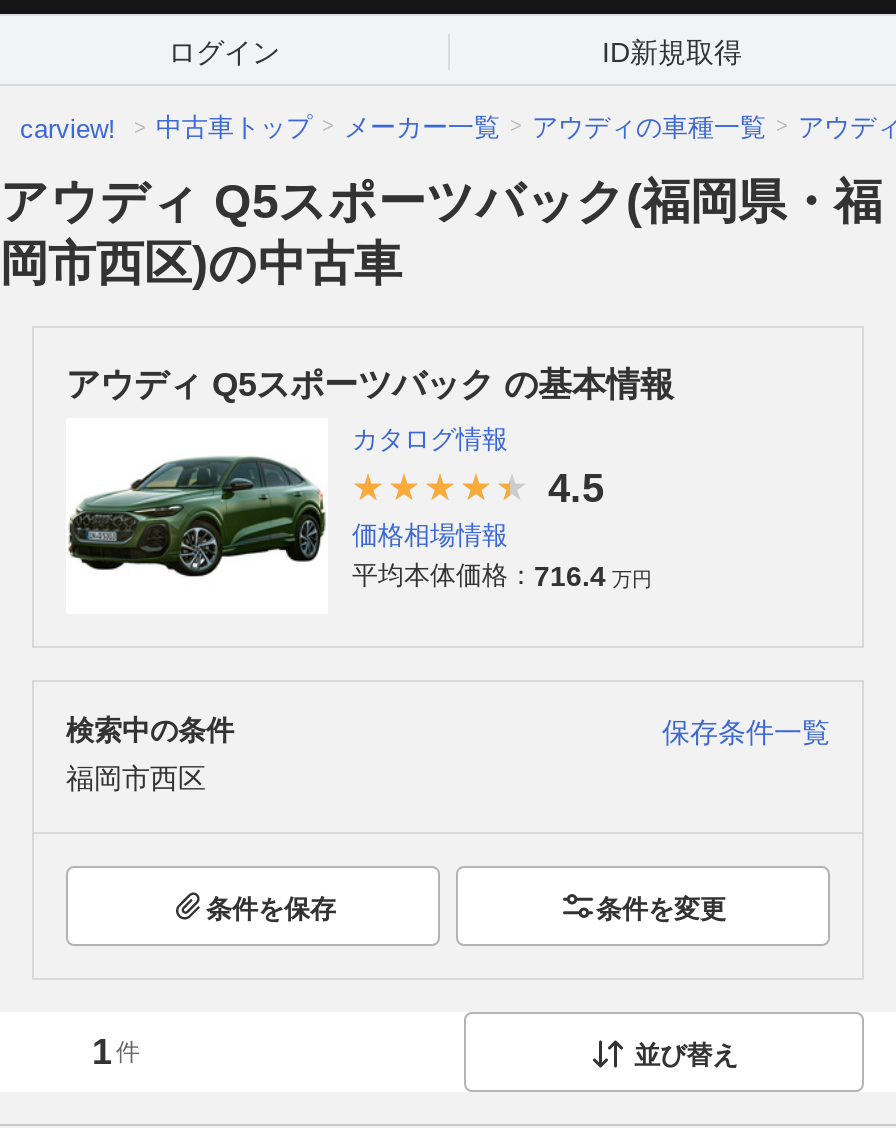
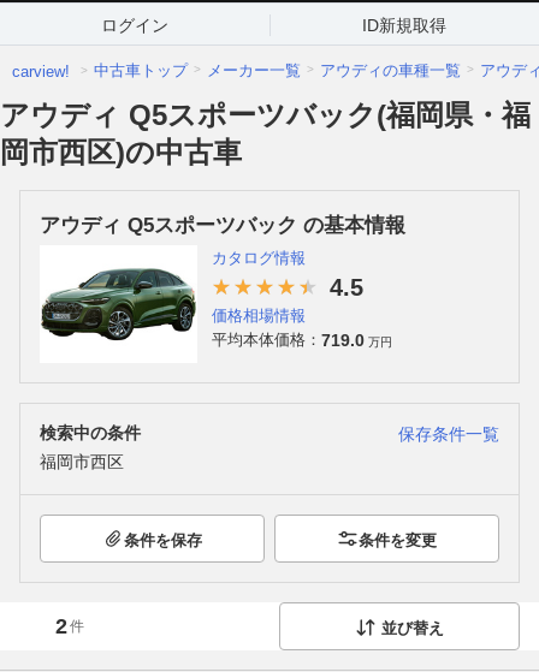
- 平均本体価格：716.4 万円
+ 平均本体価格：719.0 万円

- 1 件
+ 2 件
